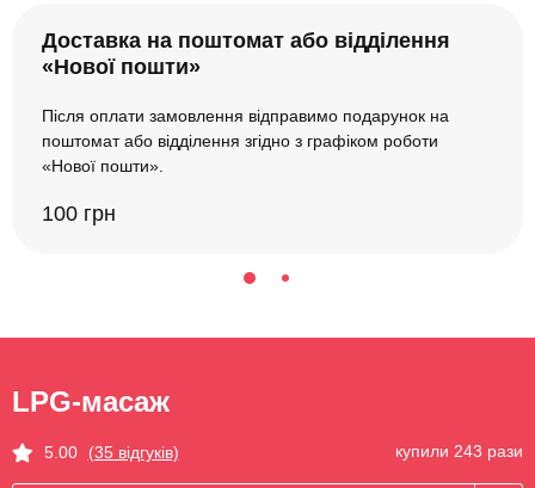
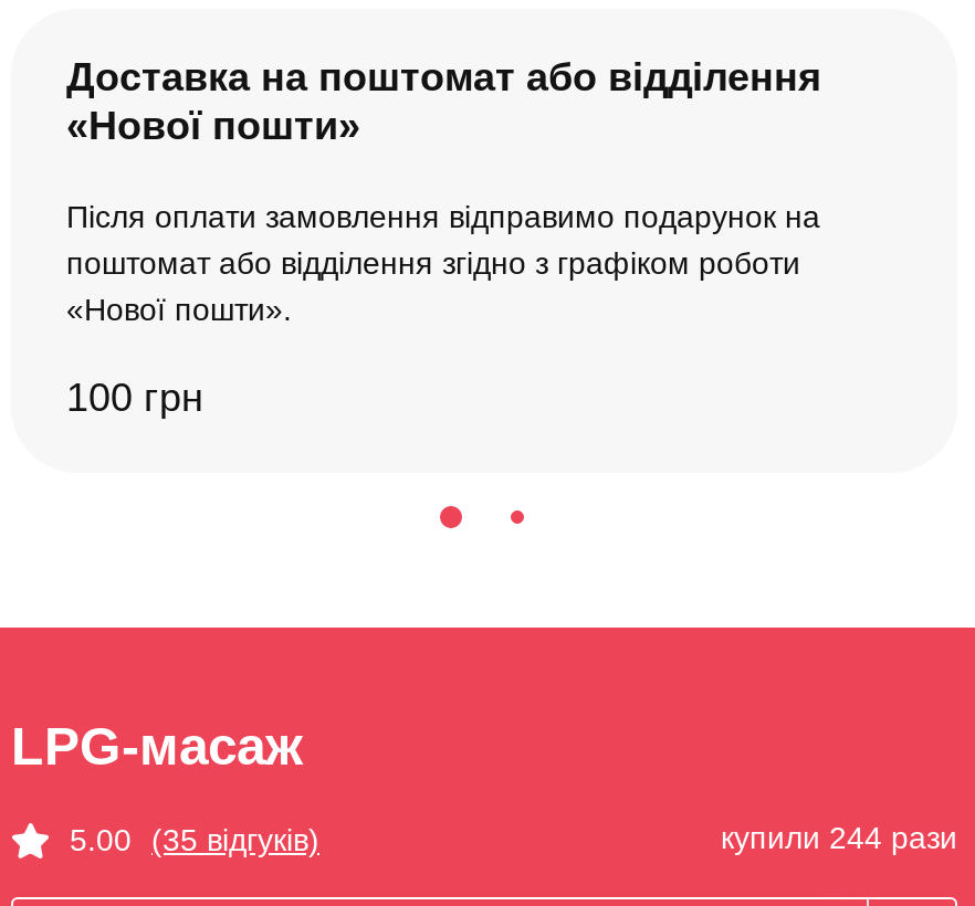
- купили 243 рази
+ купили 244 рази
